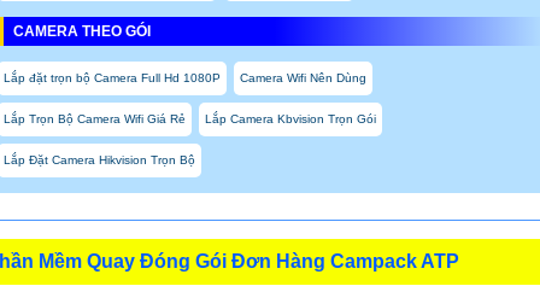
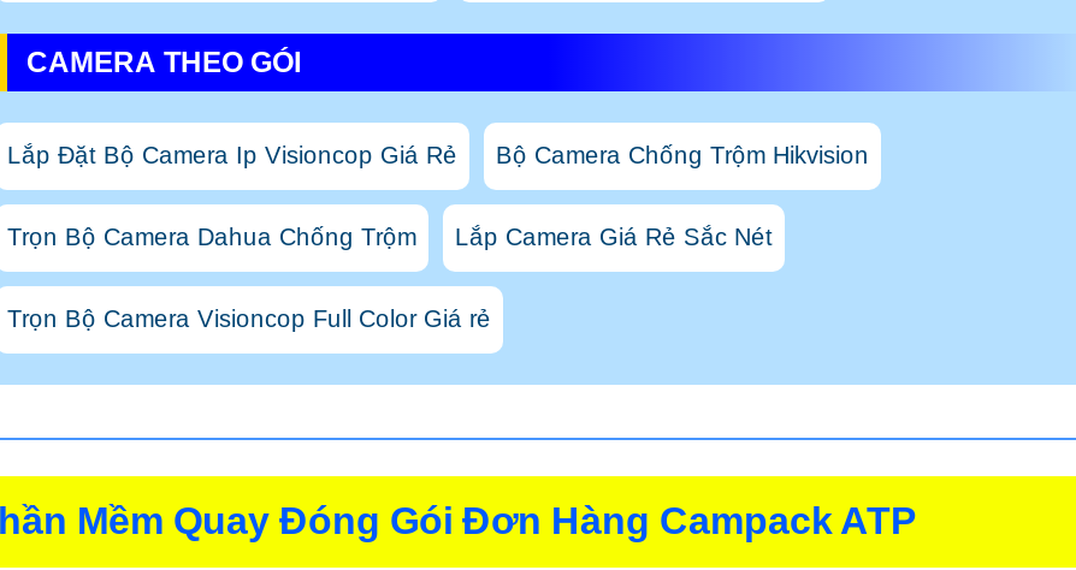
- Lắp đặt trọn bộ Camera Full Hd 1080P
- Camera Wifi Nên Dùng
+ Lắp Đặt Bộ Camera Ip Visioncop Giá Rẻ
+ Bộ Camera Chống Trộm Hikvision

- Lắp Trọn Bộ Camera Wifi Giá Rẻ
- Lắp Camera Kbvision Trọn Gói
+ Trọn Bộ Camera Dahua Chống Trộm
+ Lắp Camera Giá Rẻ Sắc Nét

- Lắp Đặt Camera Hikvision Trọn Bộ
+ Trọn Bộ Camera Visioncop Full Color Giá rẻ
